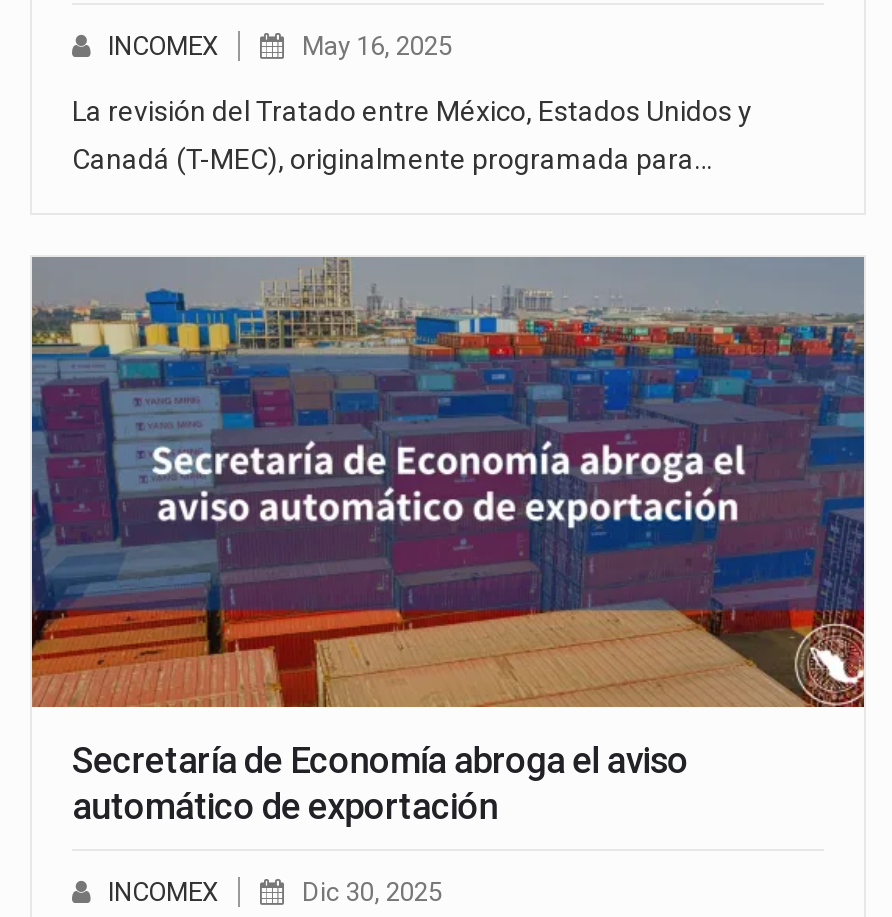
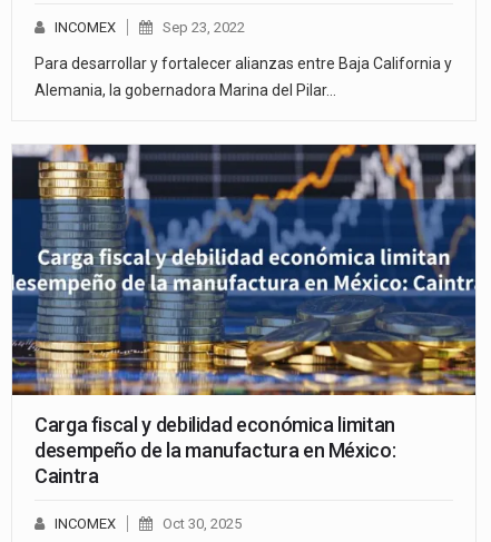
- May 16, 2025
+ Sep 23, 2022

- La revisión del Tratado entre México, Estados Unidos y
+ Para desarrollar y fortalecer alianzas entre Baja California y

- Canadá (T-MEC), originalmente programada para…
+ Alemania, la gobernadora Marina del Pilar…

- [image]
- Secretaría de Economía abroga el aviso
- automático de exportación
+ [image]
+ Carga fiscal y debilidad económica limitan
+ desempeño de la manufactura en México:
+ Caintra

- Dic 30, 2025
+ Oct 30, 2025
